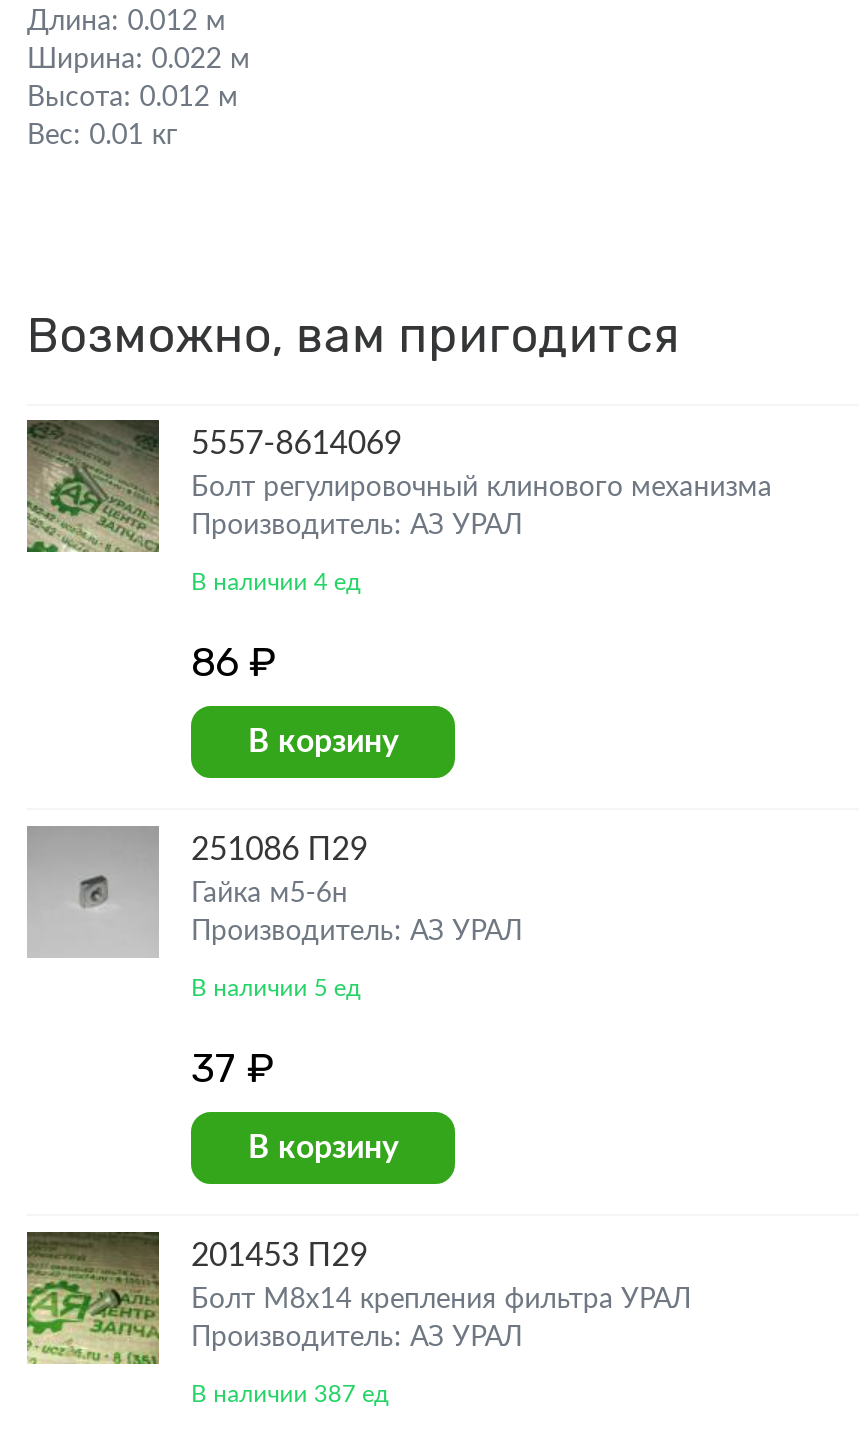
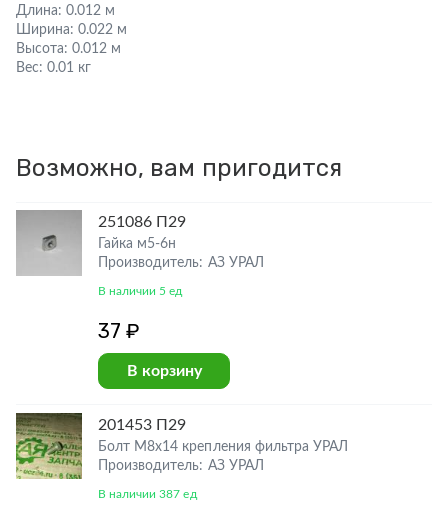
- [image]
- 5557-8614069
- Болт регулировочный клинового механизма
- Производитель: АЗ УРАЛ
- В наличии 4 ед
- 86 ₽
- В корзину
